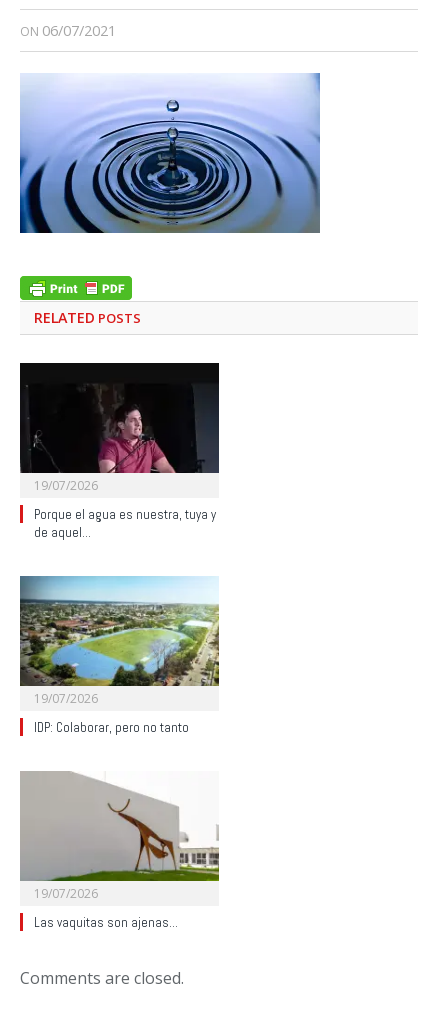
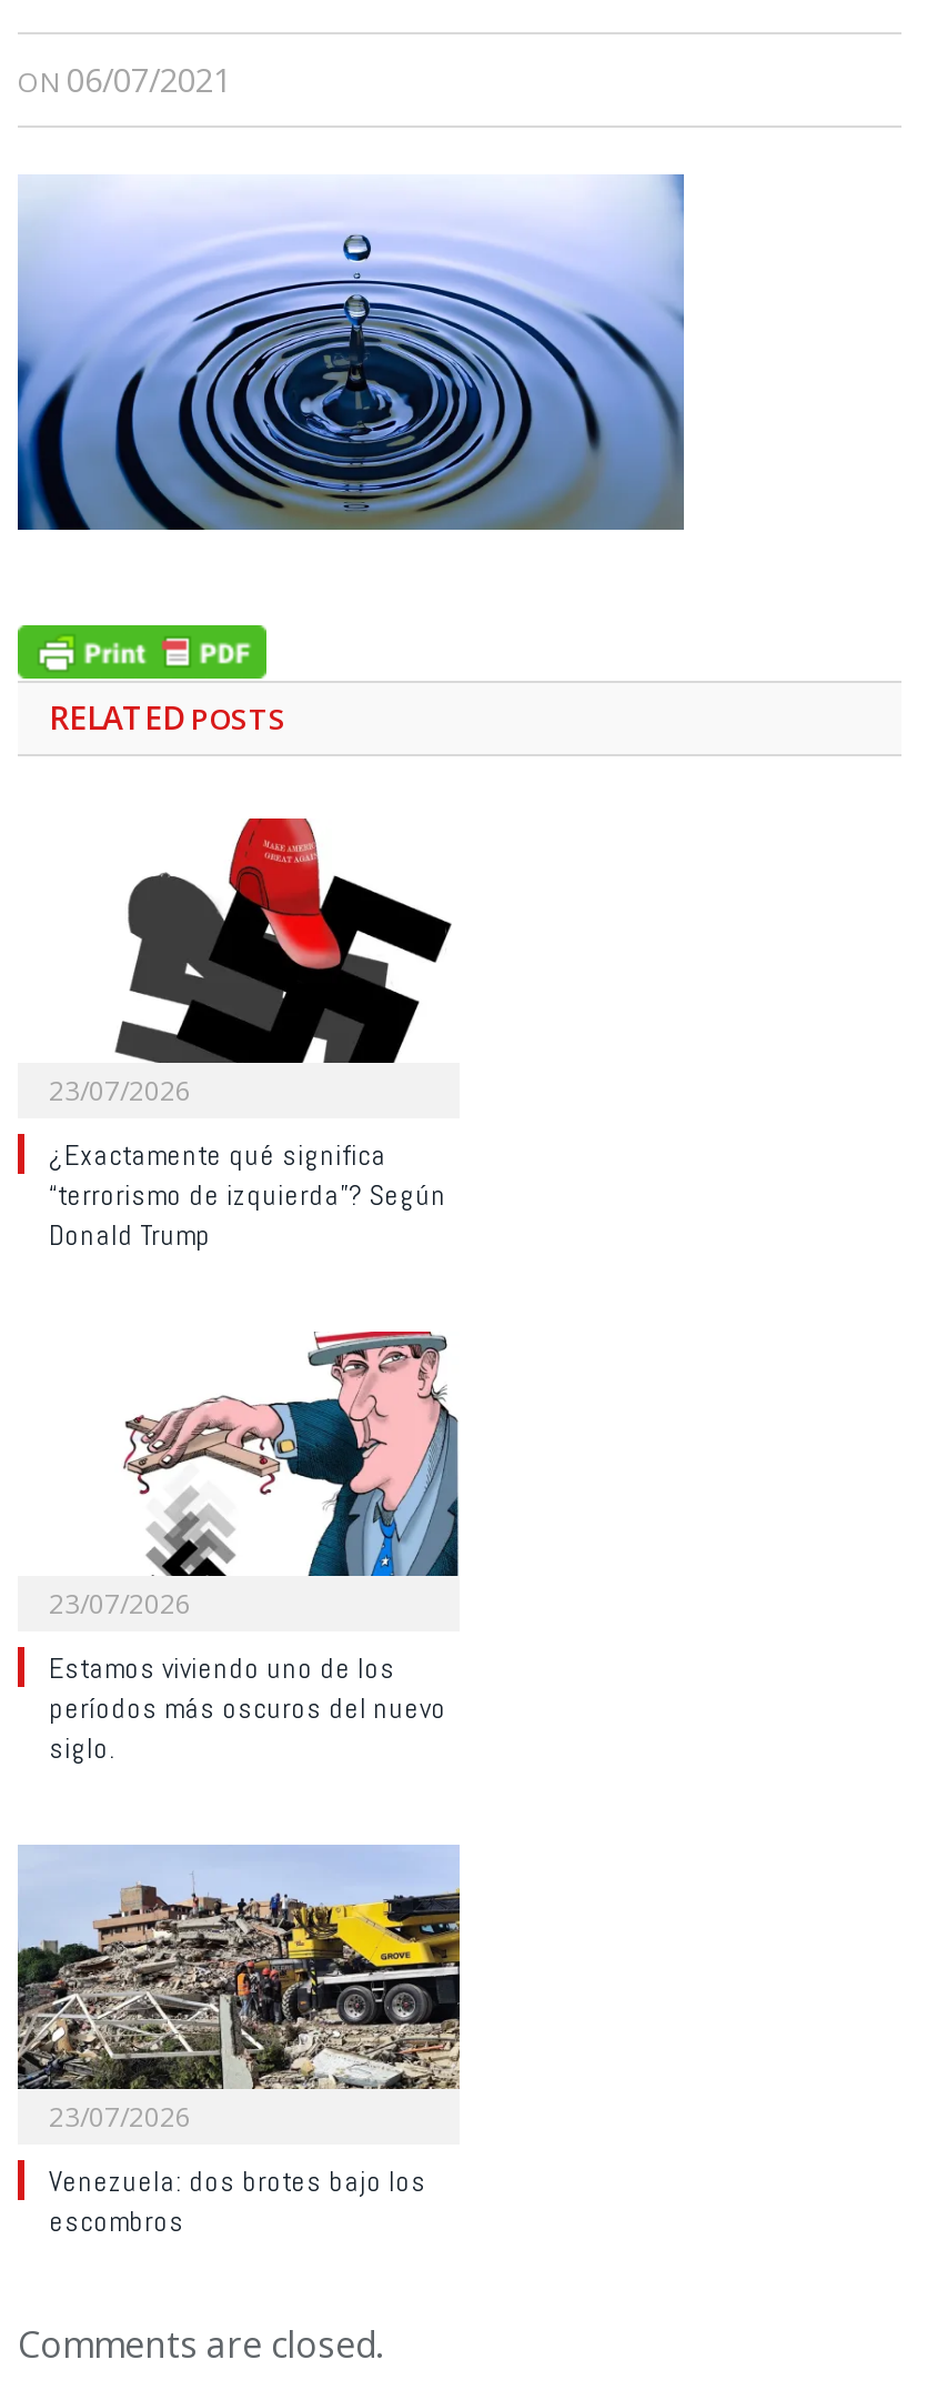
- [image]
- 19/07/2026
+ [image]
+ 23/07/2026

- Porque el agua es nuestra, tuya y
- de aquel…
+ ¿Exactamente qué significa
+ “terrorismo de izquierda”? Según
+ Donald Trump

- [image]
- 19/07/2026
+ [image]
+ 23/07/2026

- IDP: Colaborar, pero no tanto
+ Estamos viviendo uno de los
+ períodos más oscuros del nuevo
+ siglo.

- [image]
- 19/07/2026
+ [image]
+ 23/07/2026

- Las vaquitas son ajenas…
+ Venezuela: dos brotes bajo los
+ escombros
